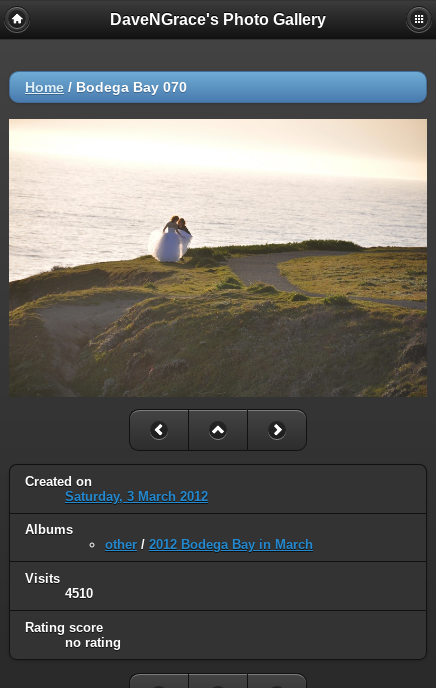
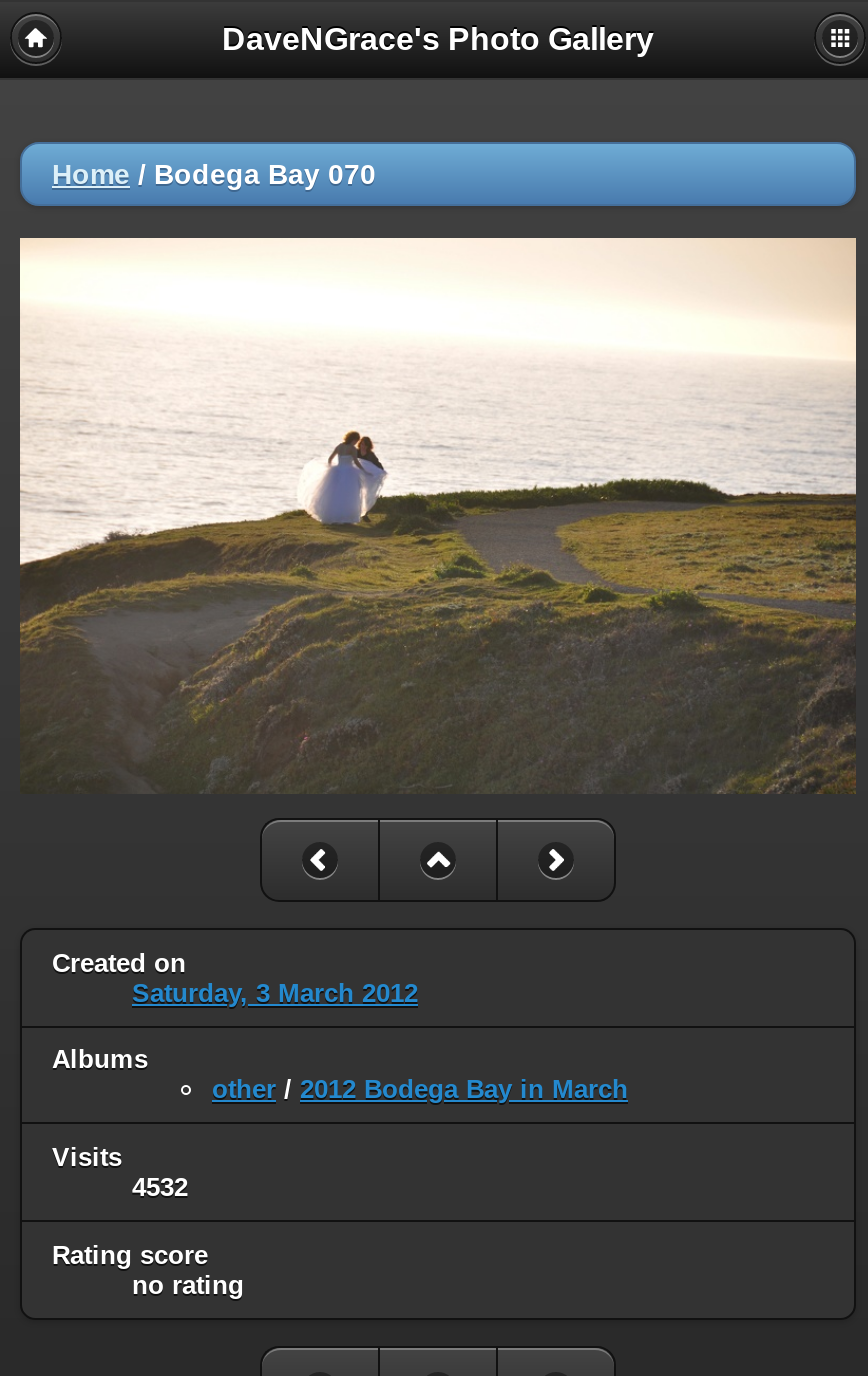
- 4510
+ 4532
